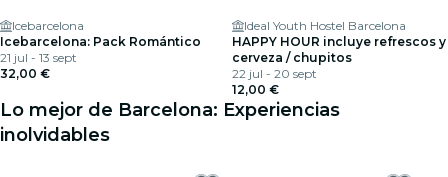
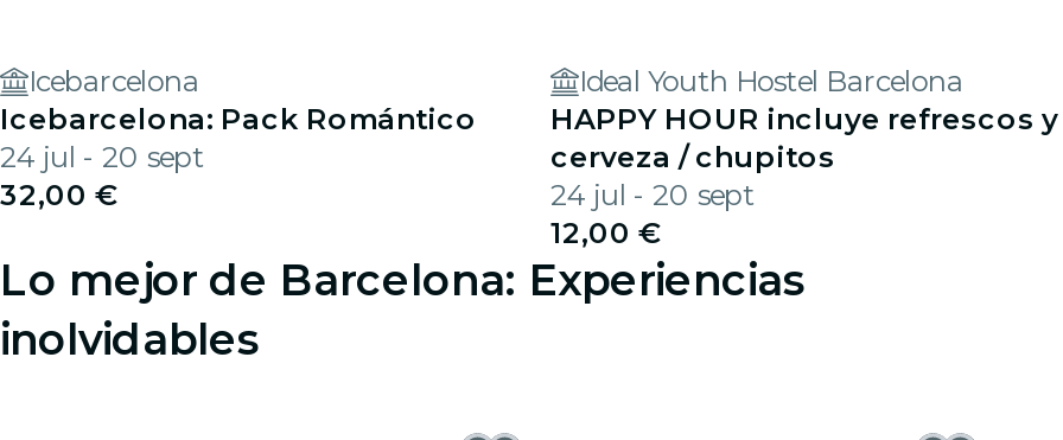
- 21 jul - 13 sept
+ 24 jul - 20 sept

- 22 jul - 20 sept
+ 24 jul - 20 sept
